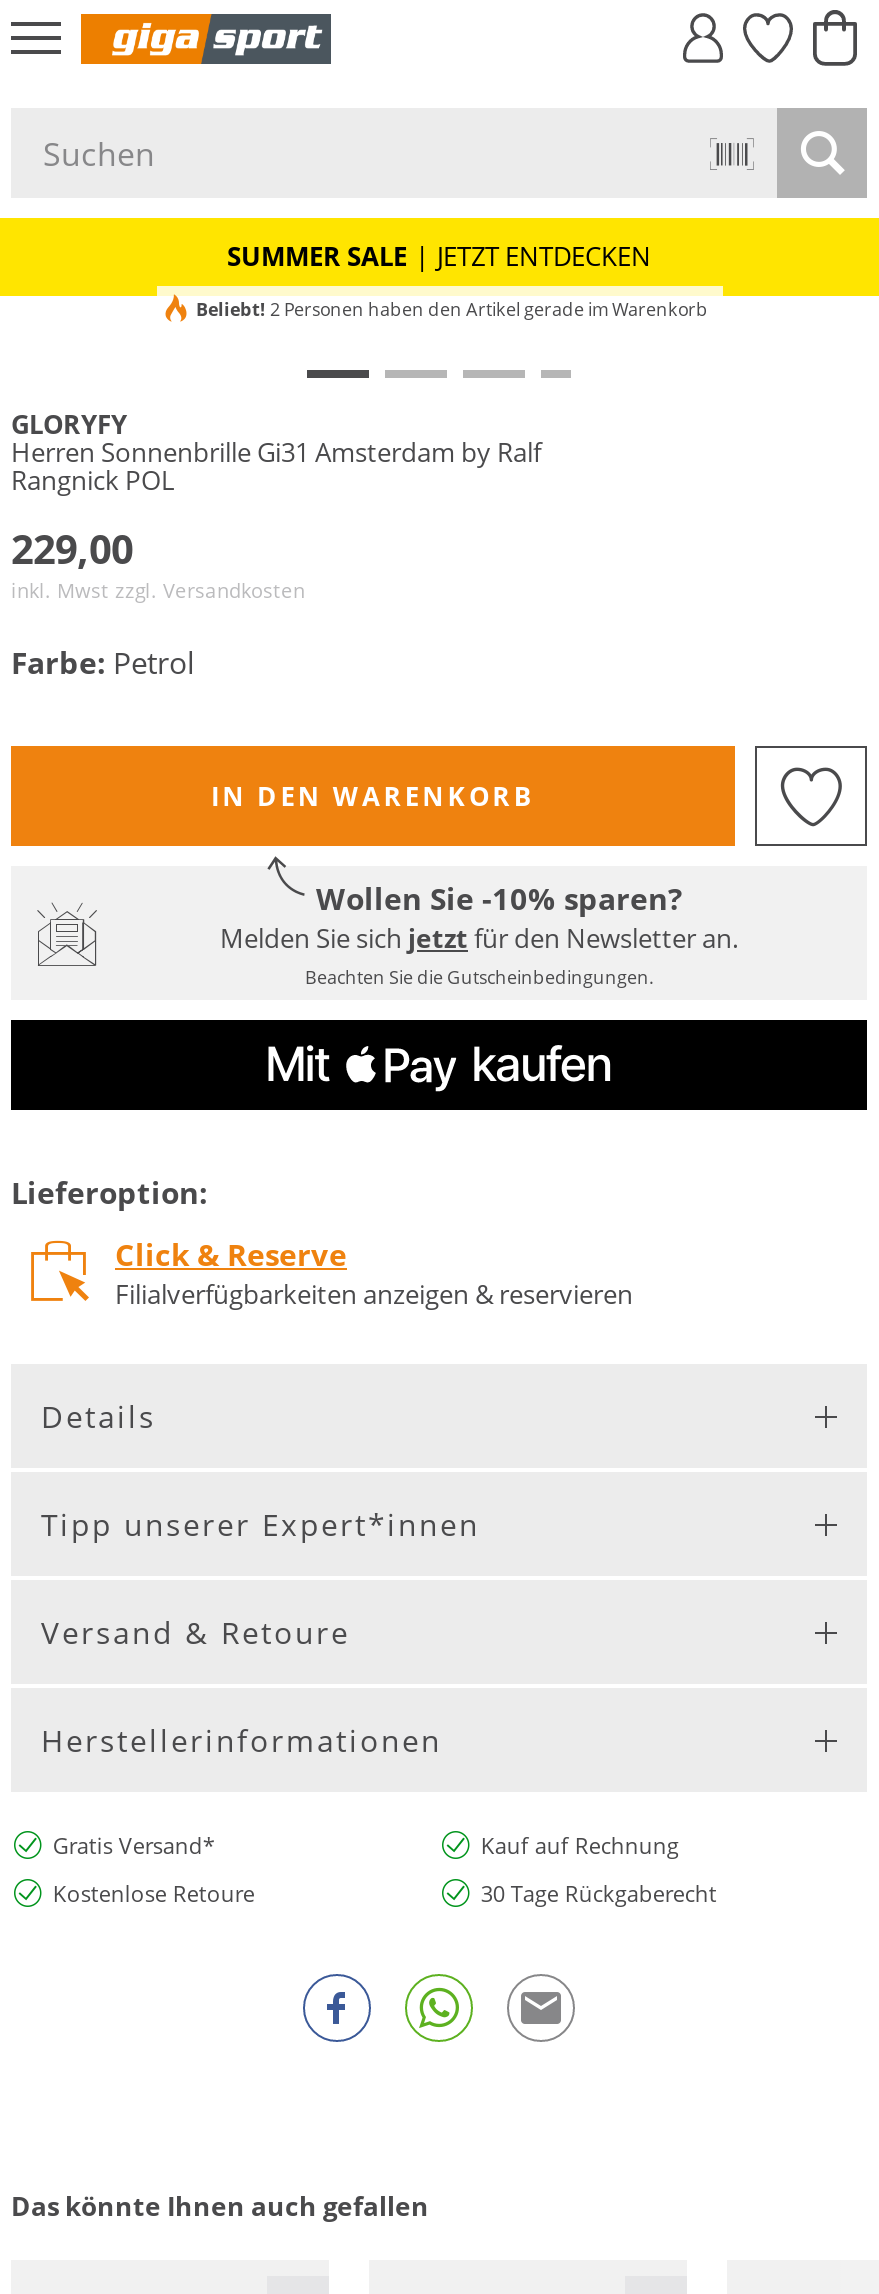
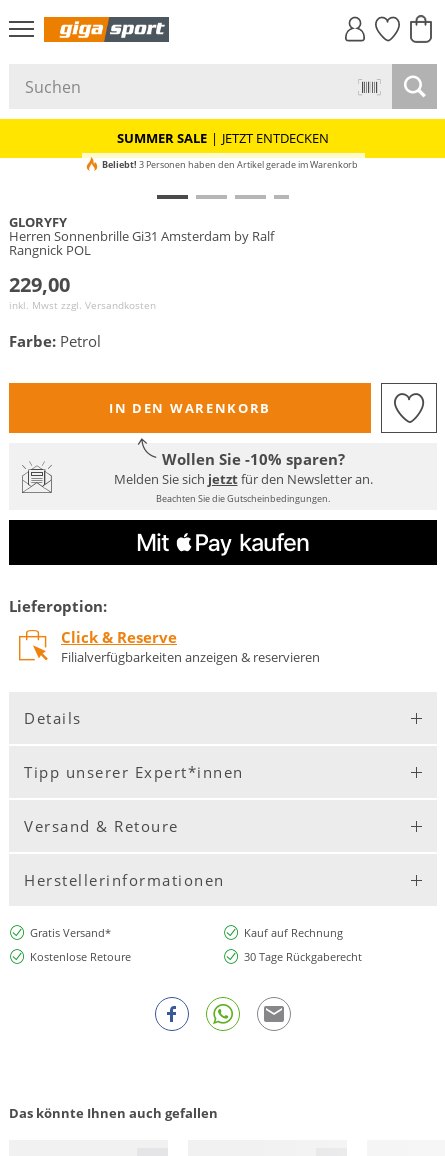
- Beliebt! 2 Personen haben den Artikel gerade im Warenkorb
+ Beliebt! 3 Personen haben den Artikel gerade im Warenkorb
